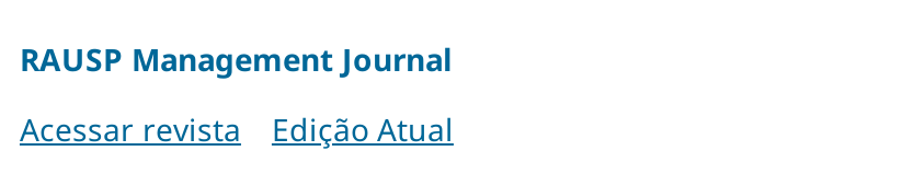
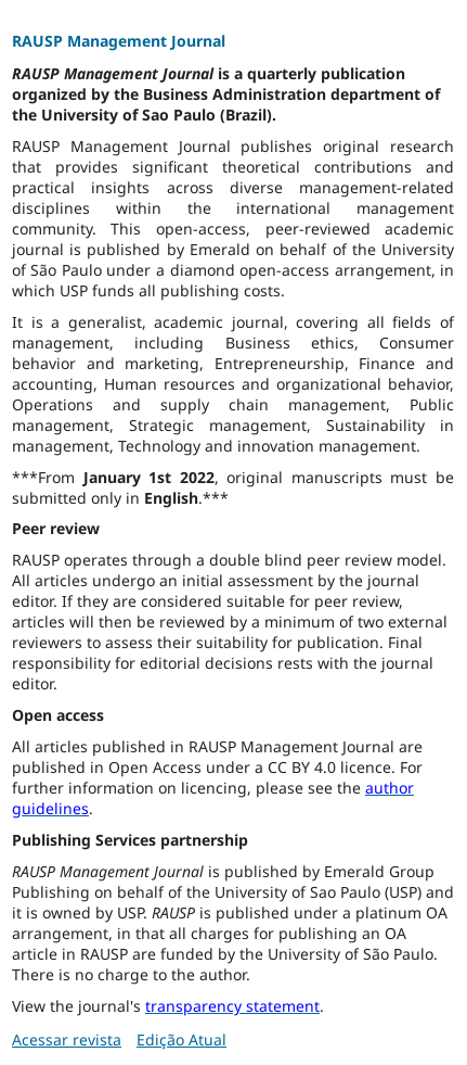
+ RAUSP Management Journal is a quarterly publication
+ organized by the Business Administration department of
+ the University of Sao Paulo (Brazil).
+ RAUSP Management Journal publishes original research
+ that provides significant theoretical contributions and
+ practical insights across diverse management-related
+ disciplines within the international management
+ community. This open-access, peer-reviewed academic
+ journal is published by Emerald on behalf of the University
+ of São Paulo under a diamond open-access arrangement, in
+ which USP funds all publishing costs.
+ It is a generalist, academic journal, covering all fields of
+ management, including Business ethics, Consumer
+ behavior and marketing, Entrepreneurship, Finance and
+ accounting, Human resources and organizational behavior,
+ Operations and supply chain management, Public
+ management, Strategic management, Sustainability in
+ management, Technology and innovation management.
+ ***From January 1st 2022, original manuscripts must be
+ submitted only in English.***
+ Peer review
+ RAUSP operates through a double blind peer review model.
+ All articles undergo an initial assessment by the journal
+ editor. If they are considered suitable for peer review,
+ articles will then be reviewed by a minimum of two external
+ reviewers to assess their suitability for publication. Final
+ responsibility for editorial decisions rests with the journal
+ editor.
+ Open access
+ All articles published in RAUSP Management Journal are
+ published in Open Access under a CC BY 4.0 licence. For
+ further information on licencing, please see the author
+ guidelines.
+ Publishing Services partnership
+ RAUSP Management Journal is published by Emerald Group
+ Publishing on behalf of the University of Sao Paulo (USP) and
+ it is owned by USP. RAUSP is published under a platinum OA
+ arrangement, in that all charges for publishing an OA
+ article in RAUSP are funded by the University of São Paulo.
+ There is no charge to the author.
+ View the journal's transparency statement.
